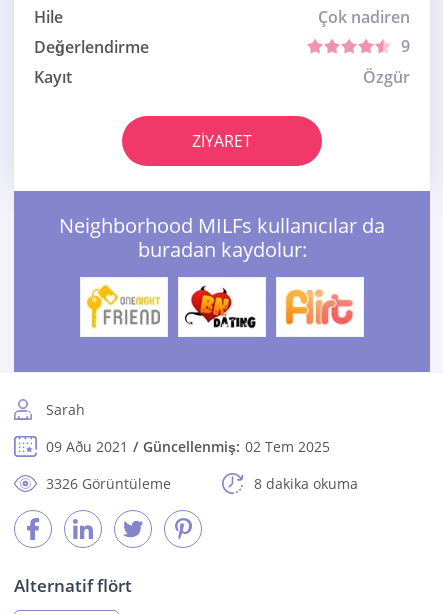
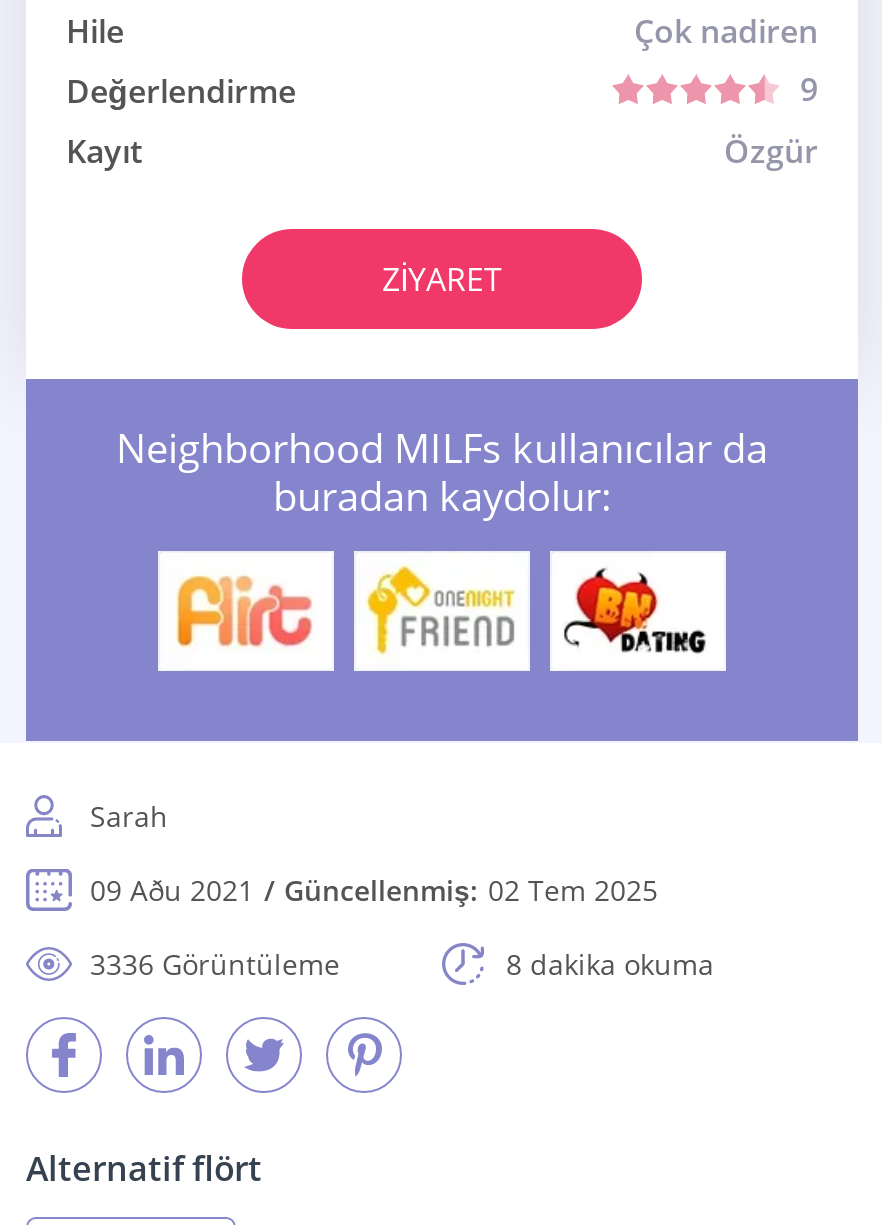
- [image]
+ [image]

- [image]
+ [image]

- [image]
+ [image]

- 3326 Görüntüleme
+ 3336 Görüntüleme
